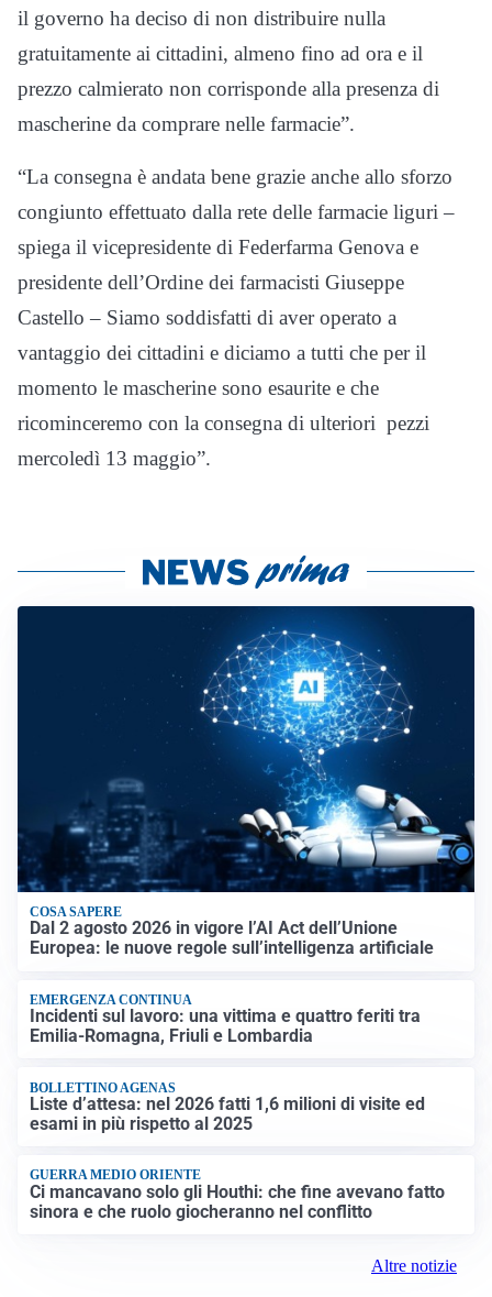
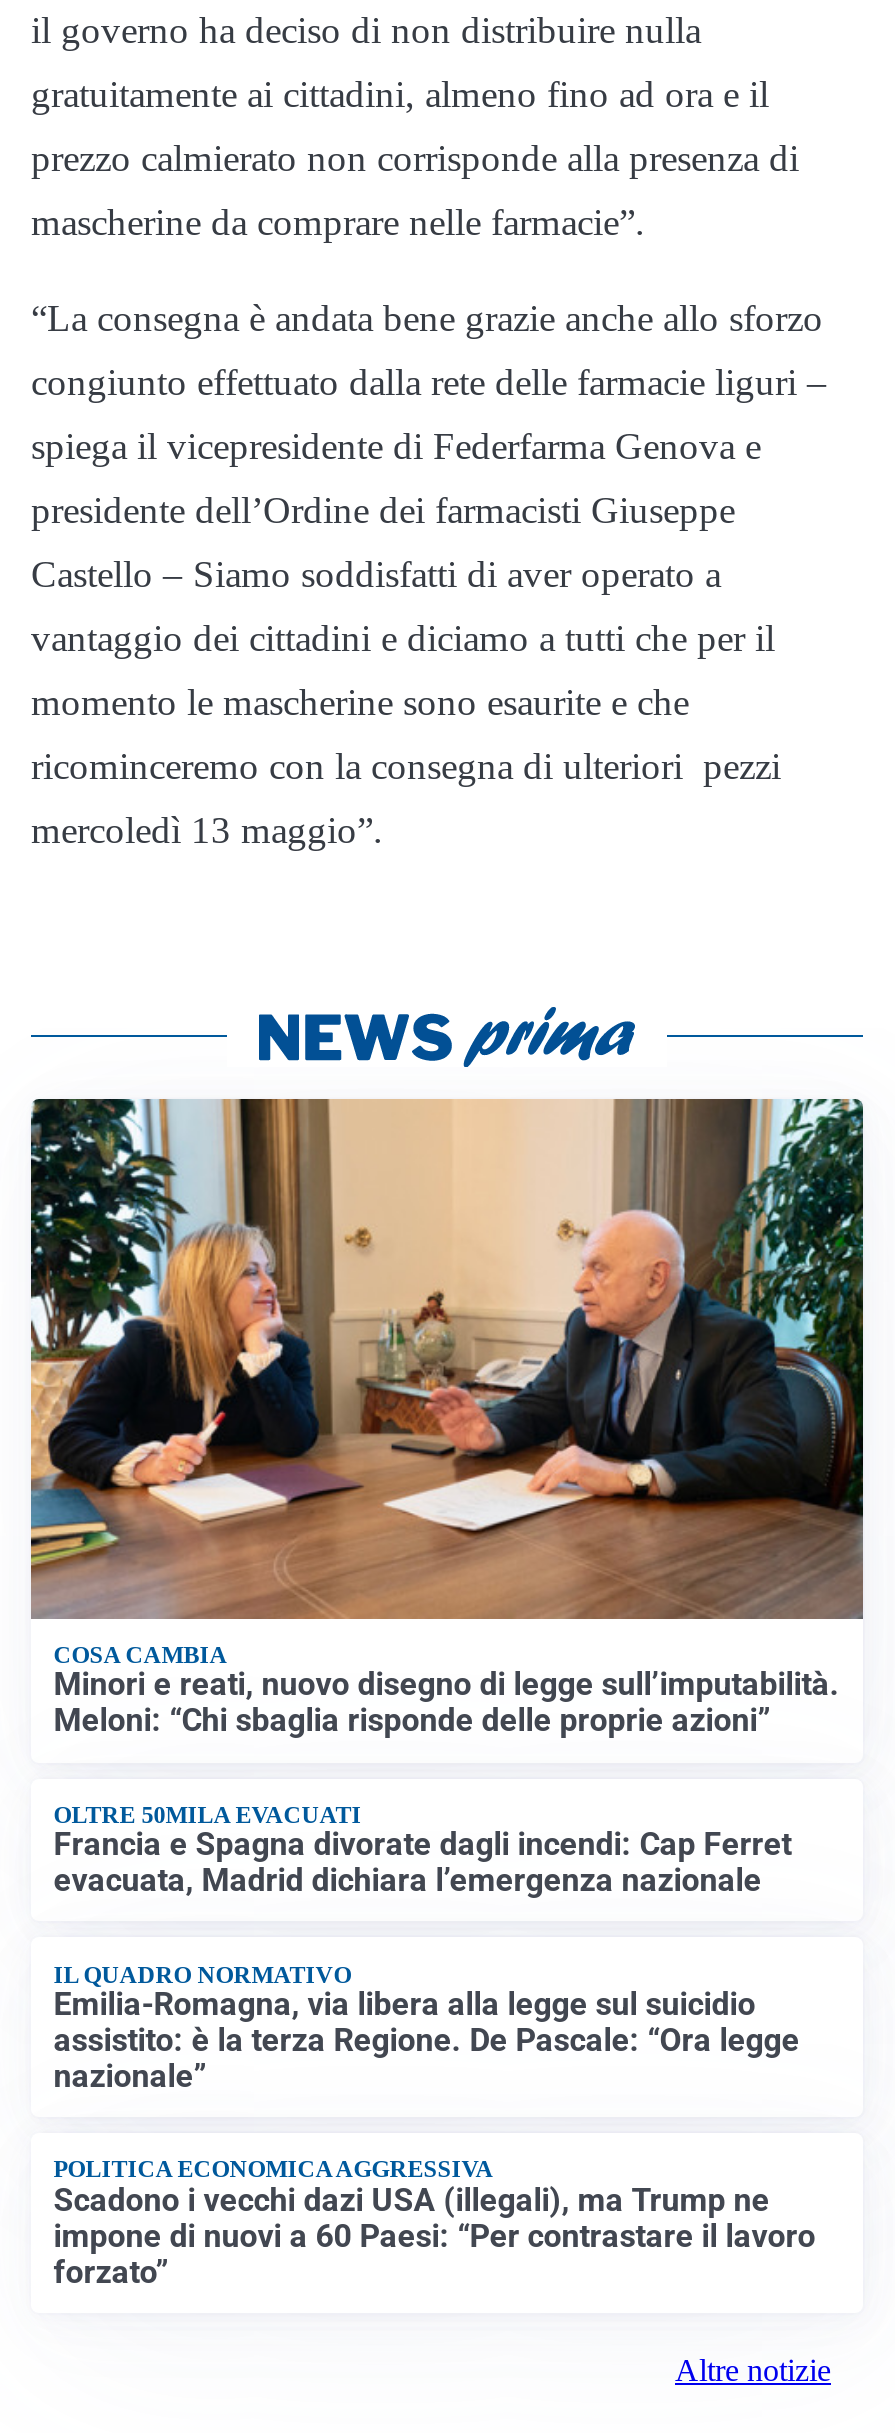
- [image]
- COSA SAPERE
- Dal 2 agosto 2026 in vigore l’AI Act dell’Unione
- Europea: le nuove regole sull’intelligenza artificiale
+ [image]
+ COSA CAMBIA
+ Minori e reati, nuovo disegno di legge sull’imputabilità.
+ Meloni: “Chi sbaglia risponde delle proprie azioni”

- EMERGENZA CONTINUA
- Incidenti sul lavoro: una vittima e quattro feriti tra
- Emilia-Romagna, Friuli e Lombardia
+ OLTRE 50MILA EVACUATI
+ Francia e Spagna divorate dagli incendi: Cap Ferret
+ evacuata, Madrid dichiara l’emergenza nazionale

- BOLLETTINO AGENAS
- Liste d’attesa: nel 2026 fatti 1,6 milioni di visite ed
- esami in più rispetto al 2025
+ IL QUADRO NORMATIVO
+ Emilia-Romagna, via libera alla legge sul suicidio
+ assistito: è la terza Regione. De Pascale: “Ora legge
+ nazionale”

- GUERRA MEDIO ORIENTE
- Ci mancavano solo gli Houthi: che fine avevano fatto
- sinora e che ruolo giocheranno nel conflitto
+ POLITICA ECONOMICA AGGRESSIVA
+ Scadono i vecchi dazi USA (illegali), ma Trump ne
+ impone di nuovi a 60 Paesi: “Per contrastare il lavoro
+ forzato”
